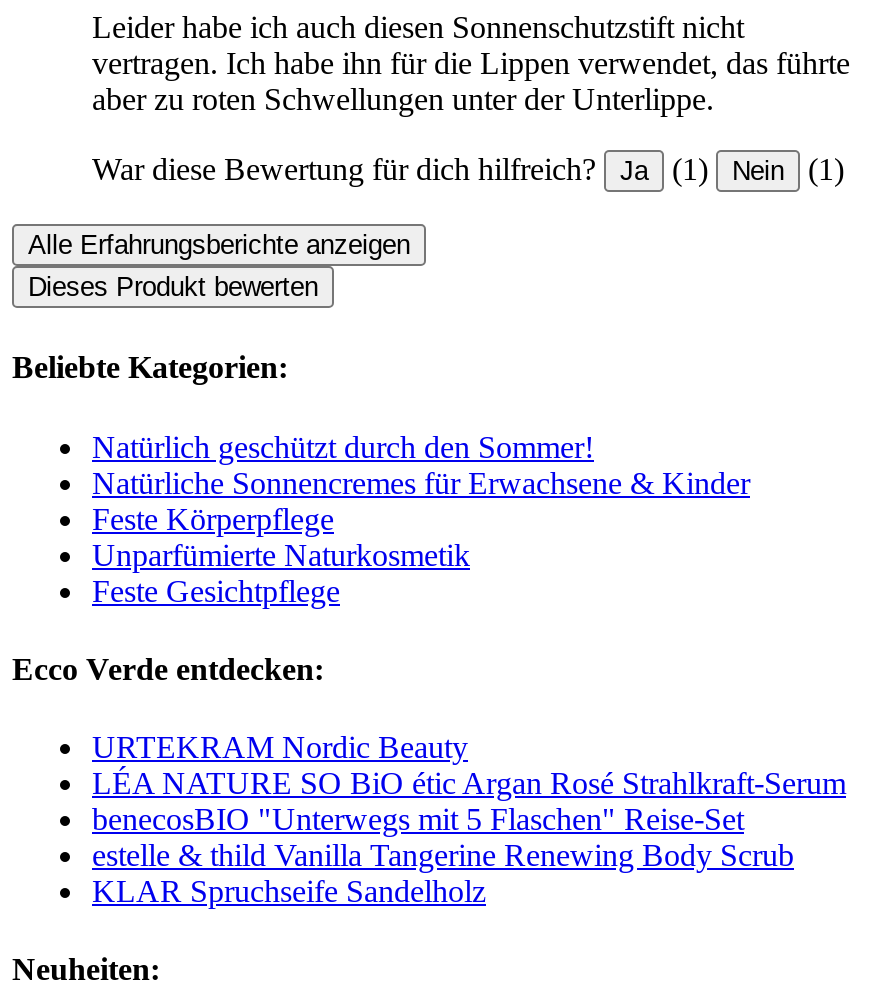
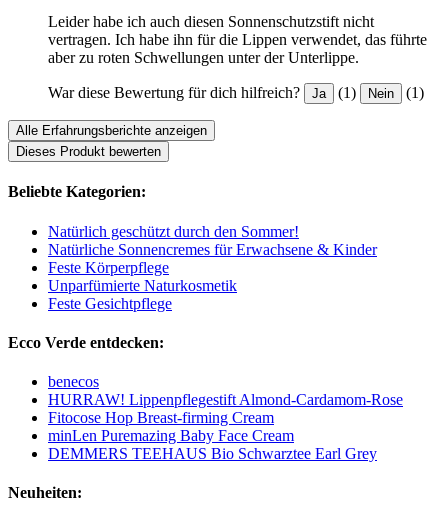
- URTEKRAM Nordic Beauty
- LÉA NATURE SO BiO étic Argan Rosé Strahlkraft-Serum
- benecosBIO "Unterwegs mit 5 Flaschen" Reise-Set
- estelle & thild Vanilla Tangerine Renewing Body Scrub
- KLAR Spruchseife Sandelholz
+ benecos
+ HURRAW! Lippenpflegestift Almond-Cardamom-Rose
+ Fitocose Hop Breast-firming Cream
+ minLen Puremazing Baby Face Cream
+ DEMMERS TEEHAUS Bio Schwarztee Earl Grey
